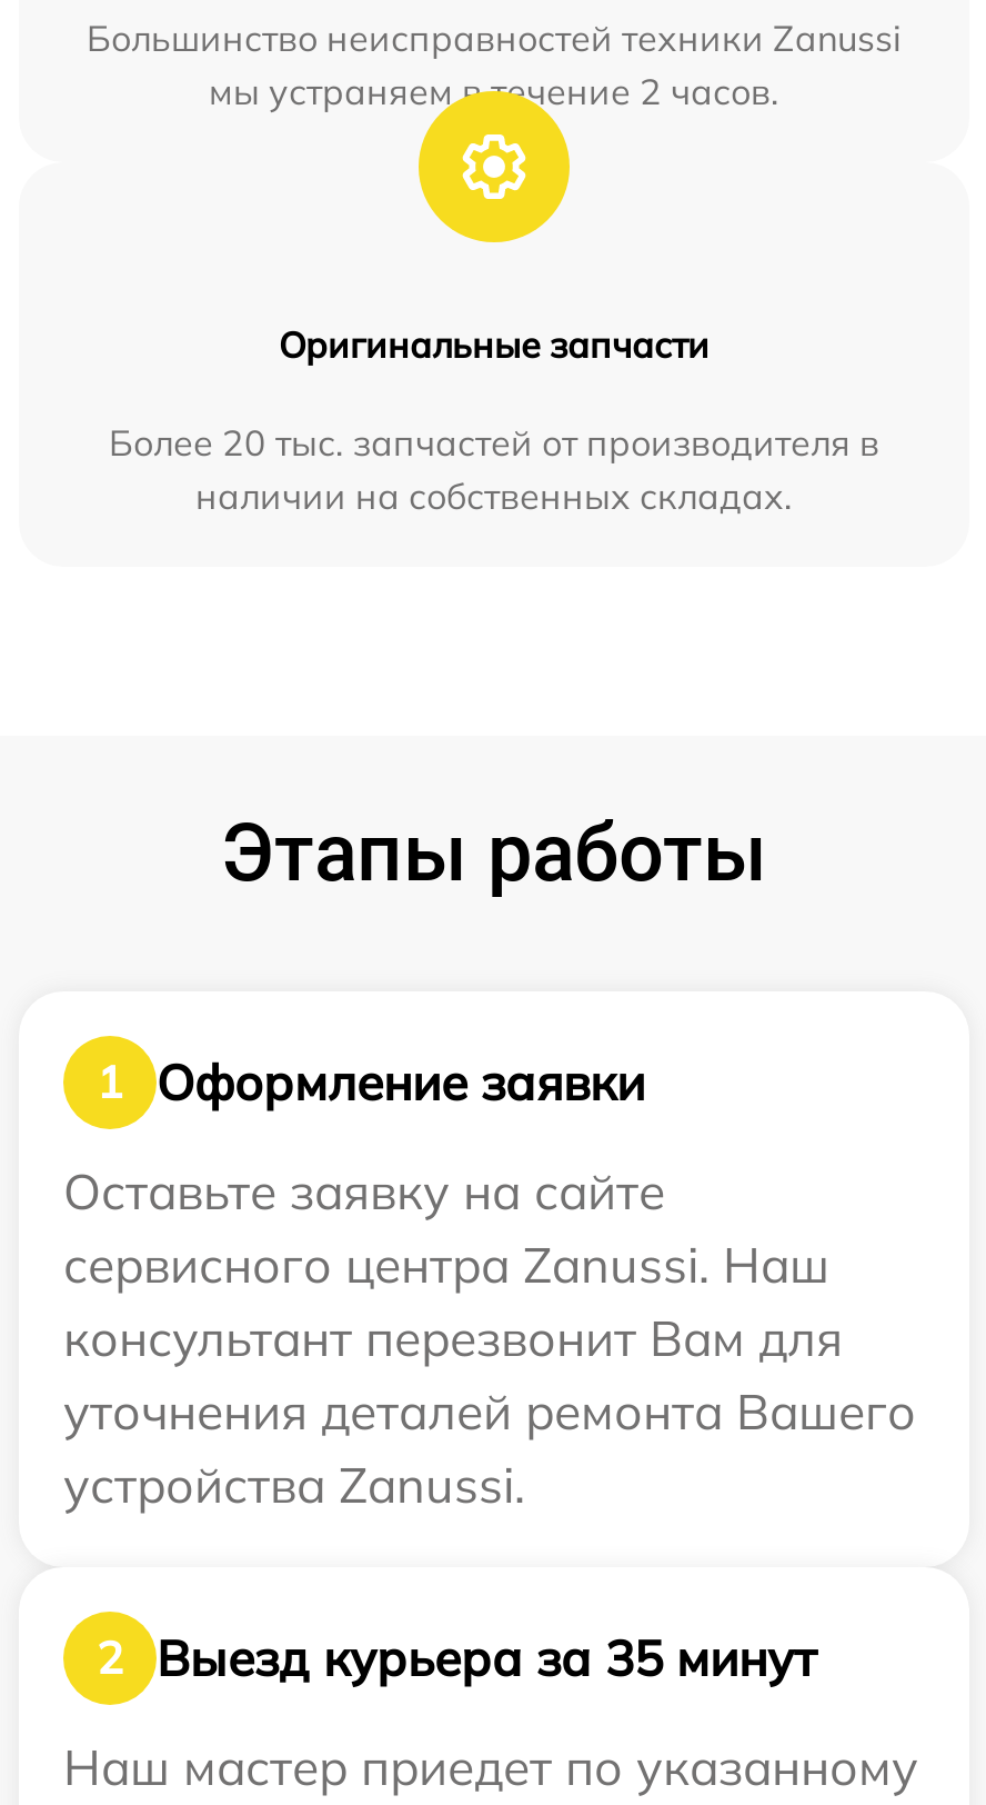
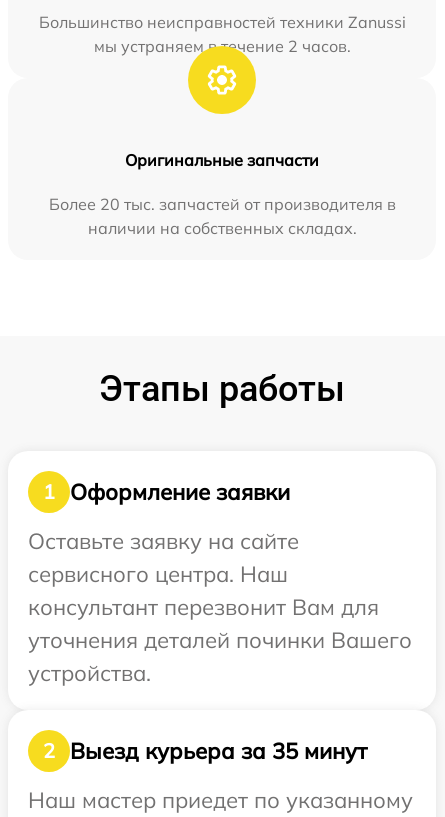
- сервисного центра Zanussi. Наш
+ сервисного центра. Наш

- уточнения деталей ремонта Вашего
- устройства Zanussi.
+ уточнения деталей починки Вашего
+ устройства.
